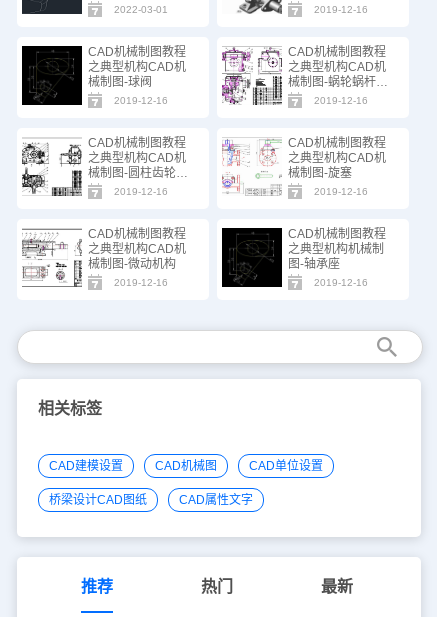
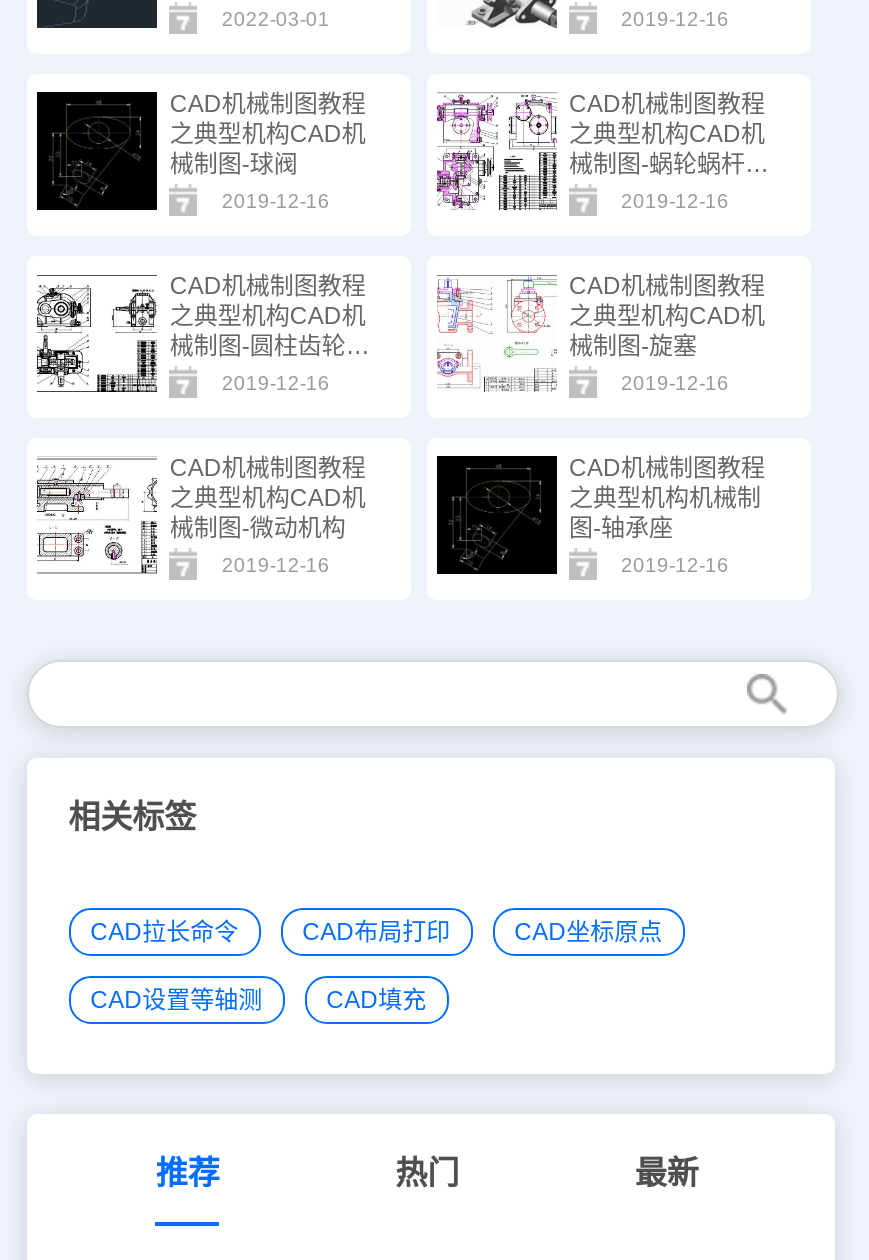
- CAD建模设置
- CAD机械图
- CAD单位设置
+ CAD拉长命令
+ CAD布局打印
+ CAD坐标原点

- 桥梁设计CAD图纸
- CAD属性文字
+ CAD设置等轴测
+ CAD填充
